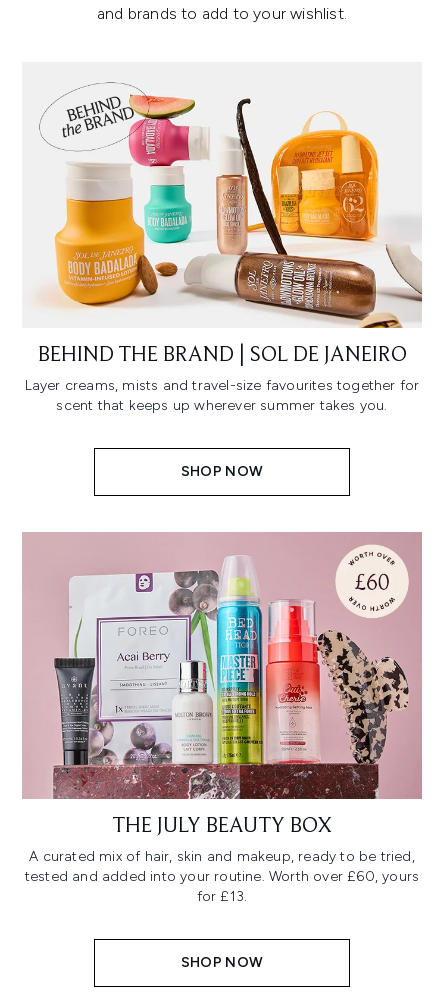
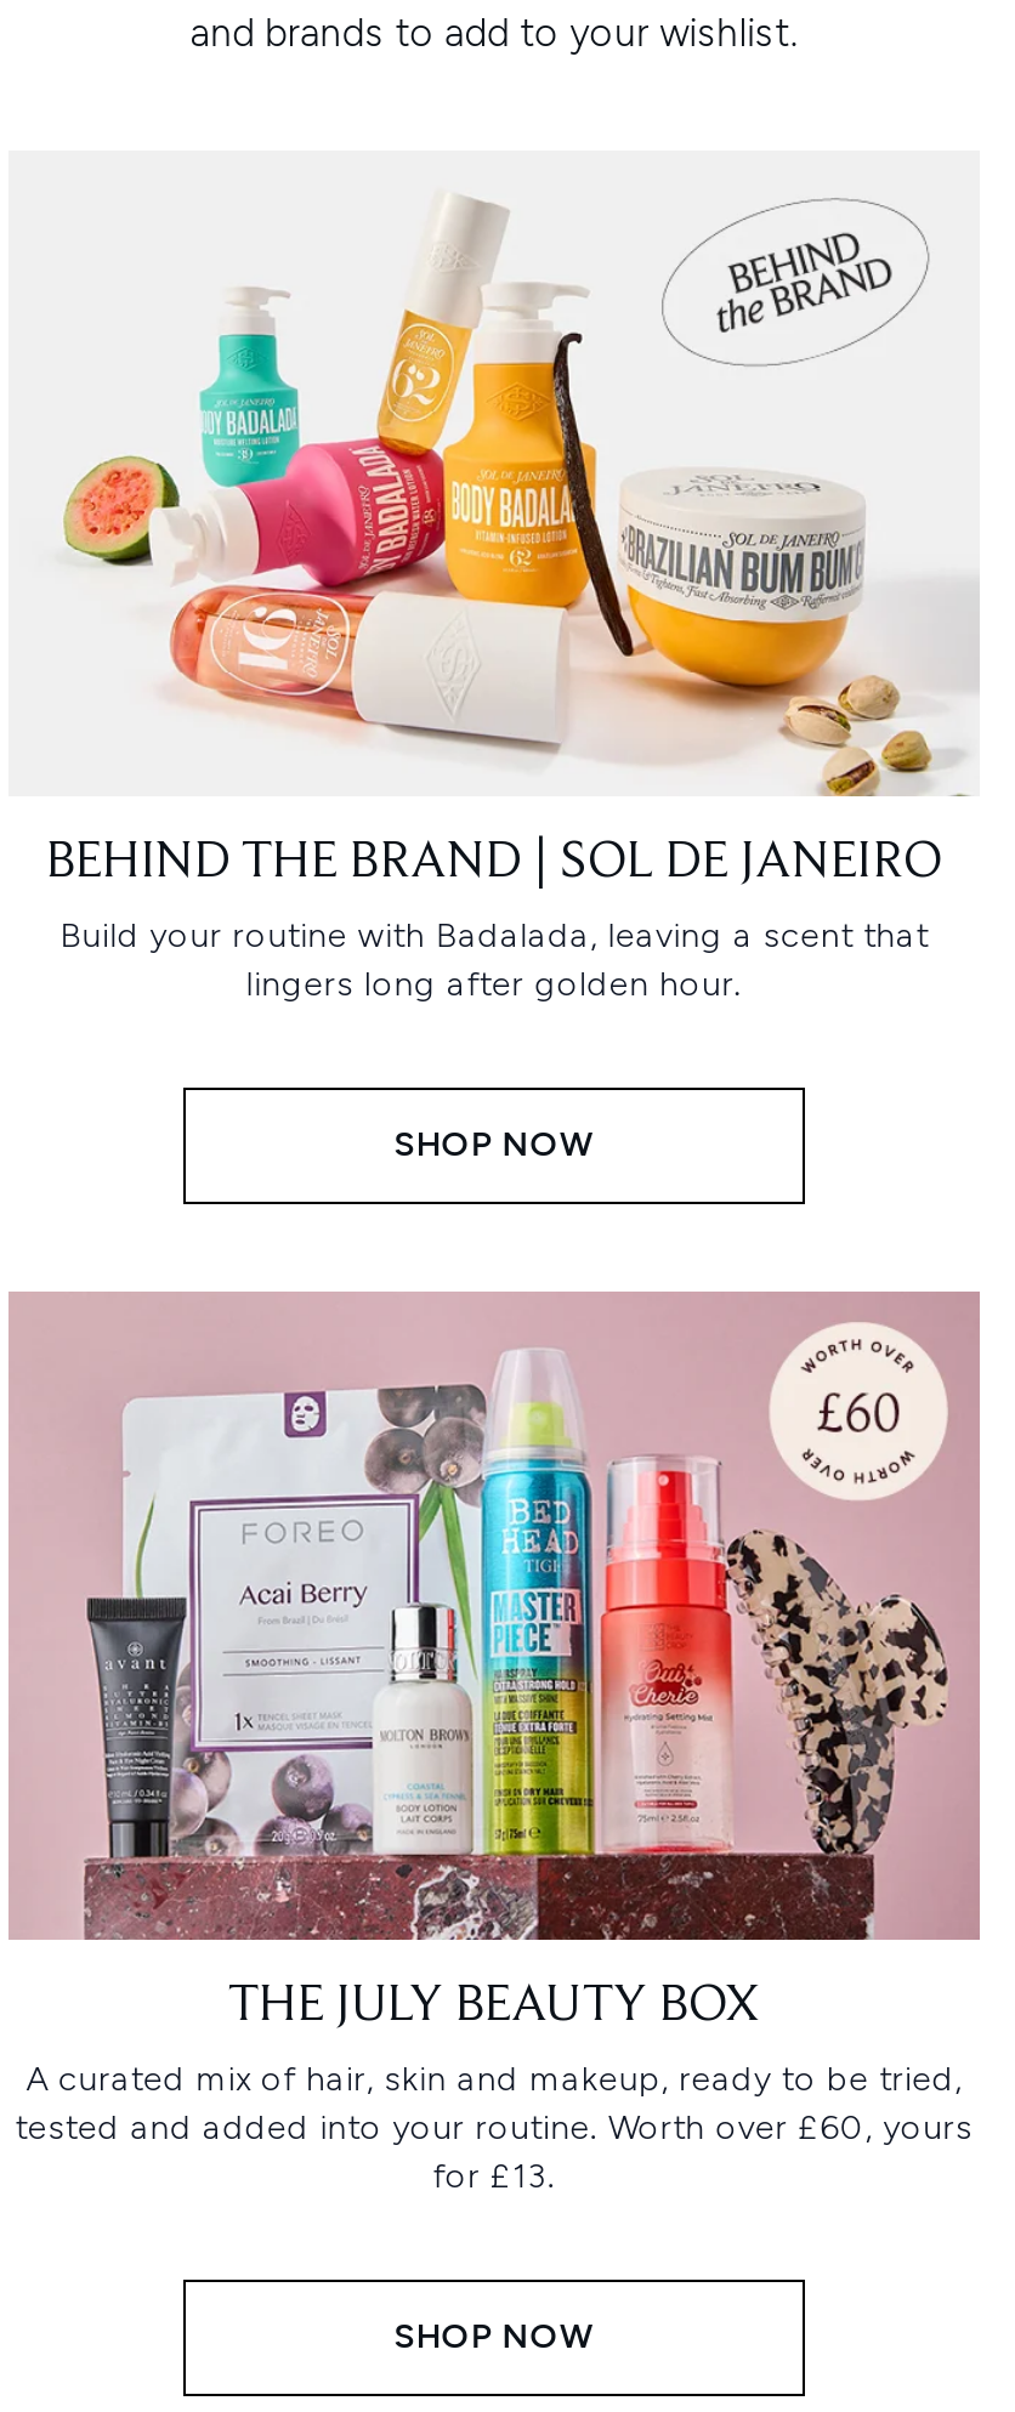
- [image]
+ [image]

- Layer creams, mists and travel-size favourites together for
- scent that keeps up wherever summer takes you.
+ Build your routine with Badalada, leaving a scent that
+ lingers long after golden hour.
